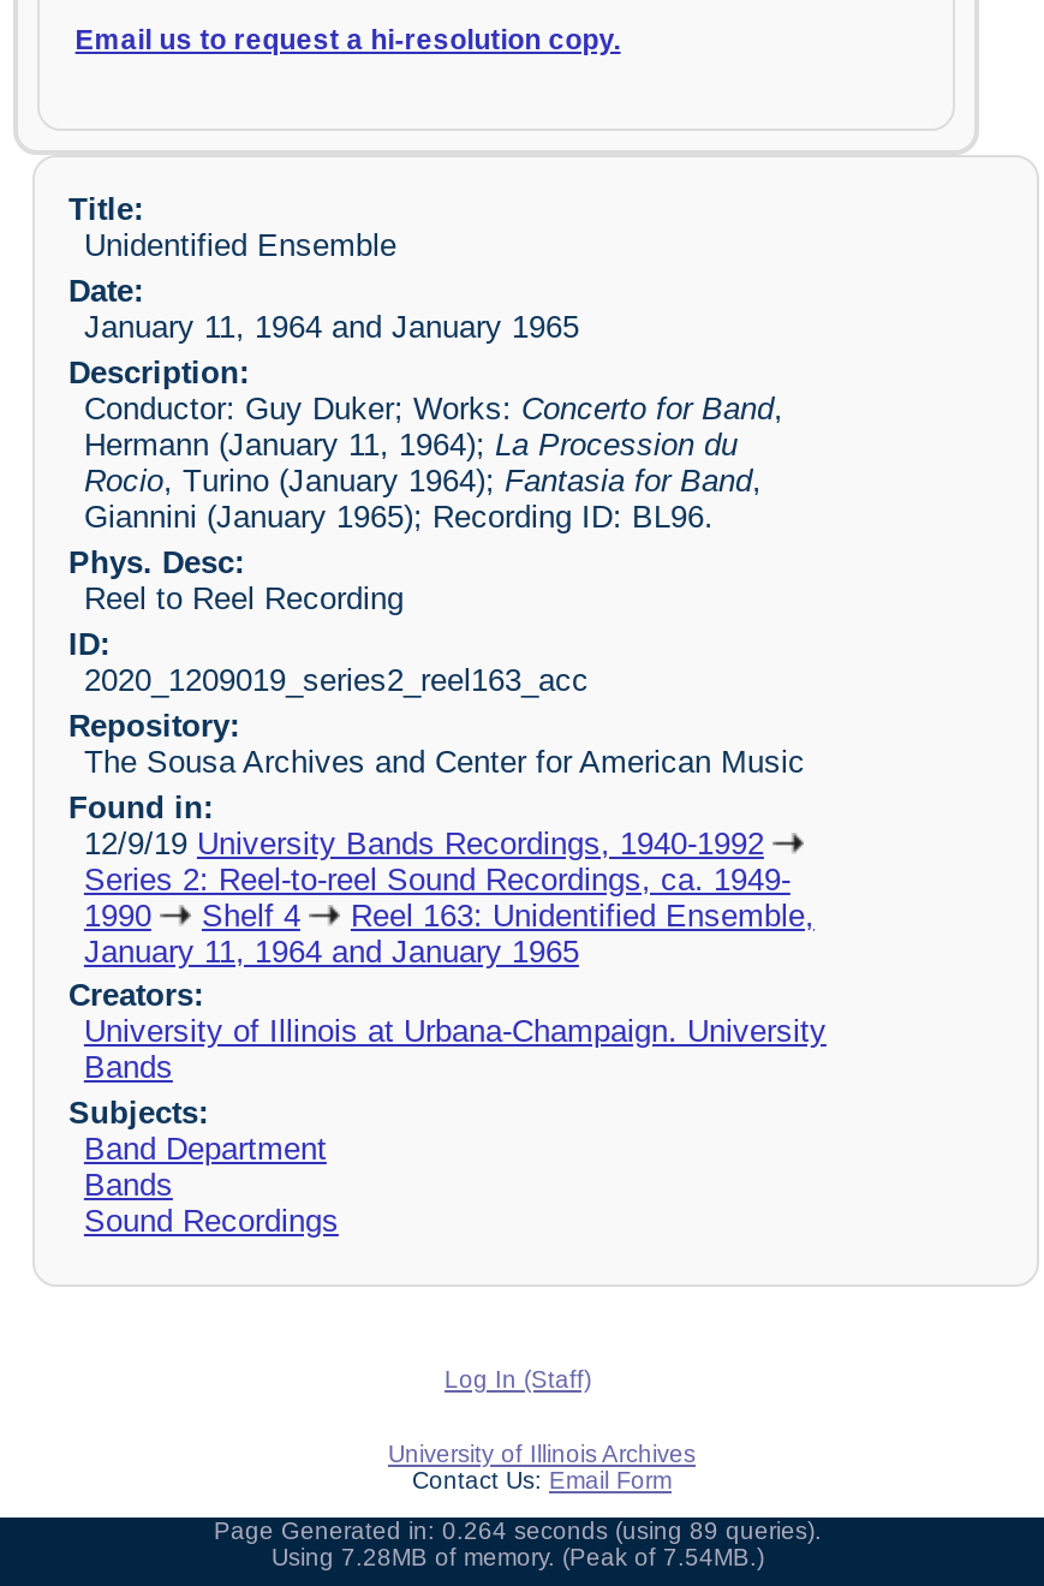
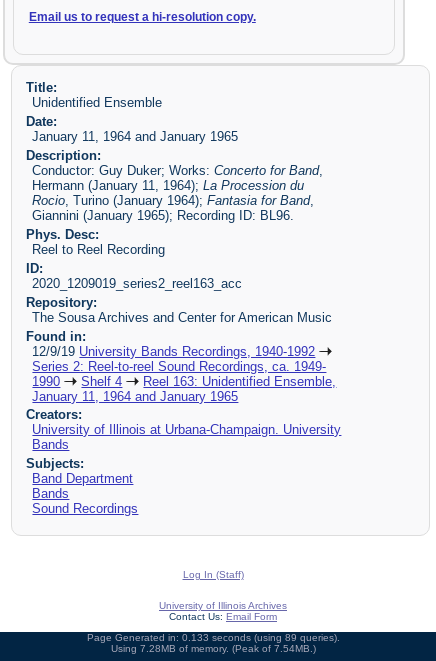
- Page Generated in: 0.264 seconds (using 89 queries).
+ Page Generated in: 0.133 seconds (using 89 queries).
